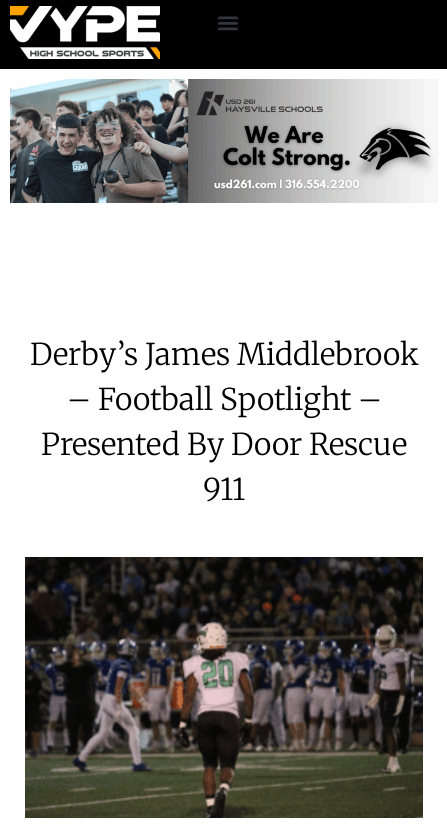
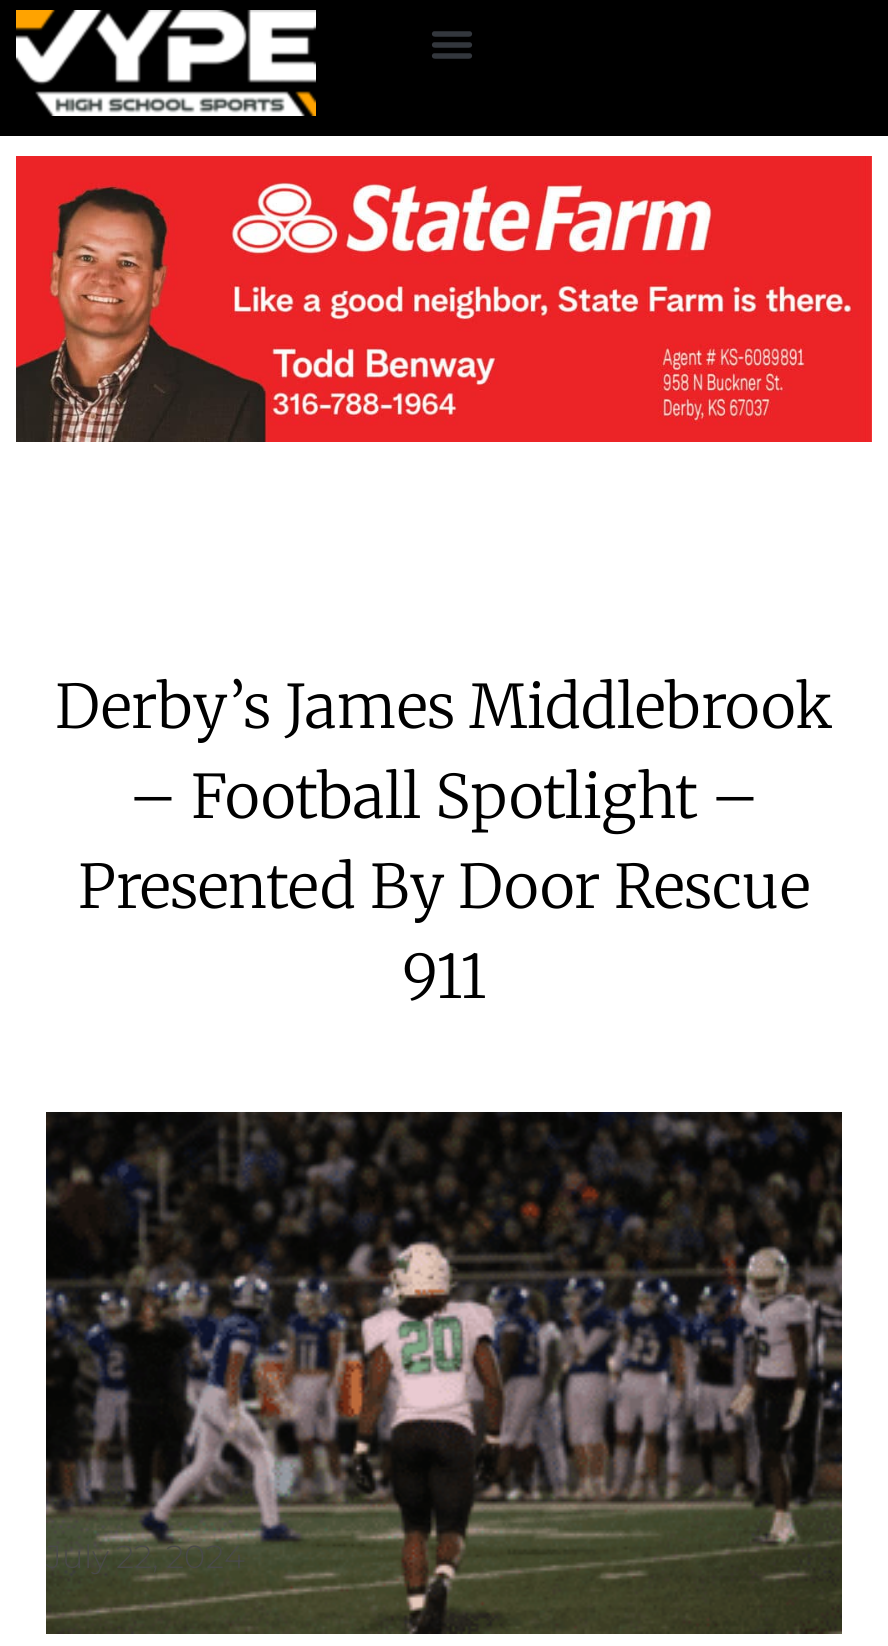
- [image]
+ [image]
